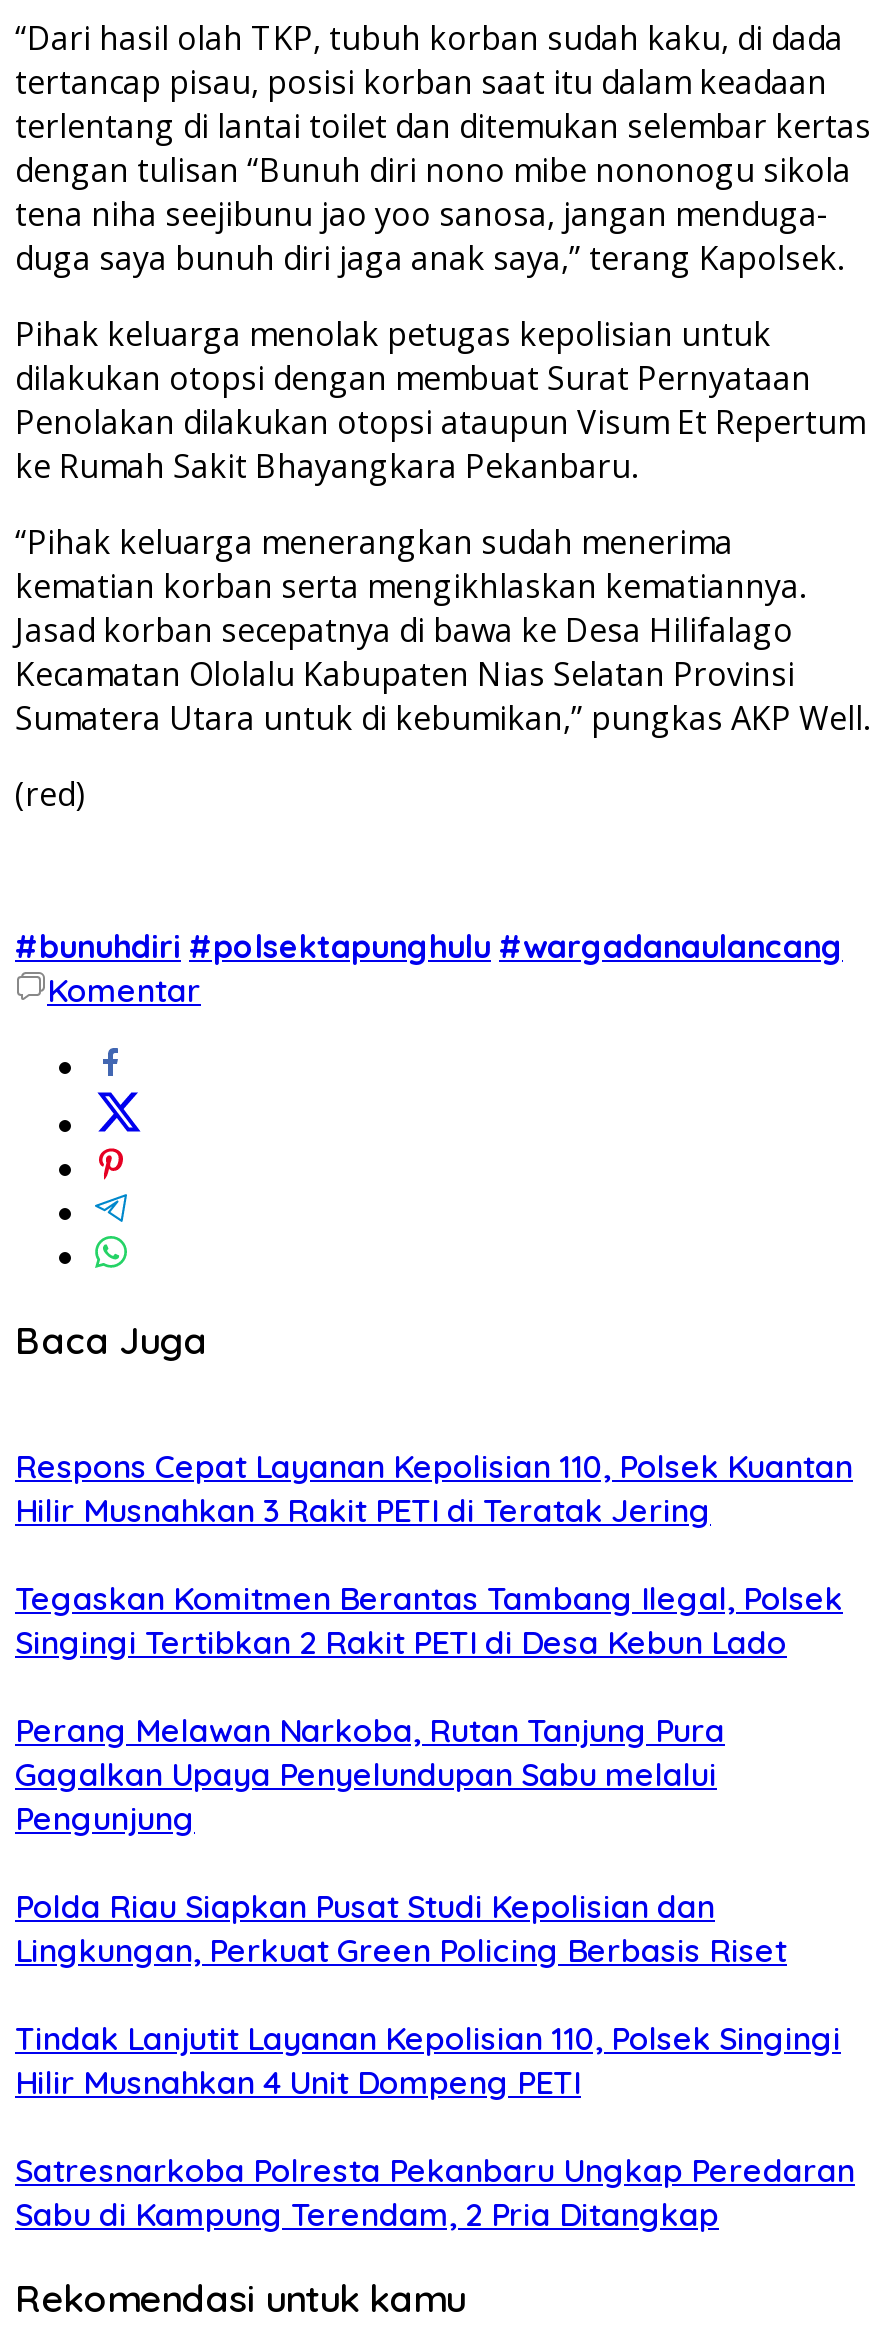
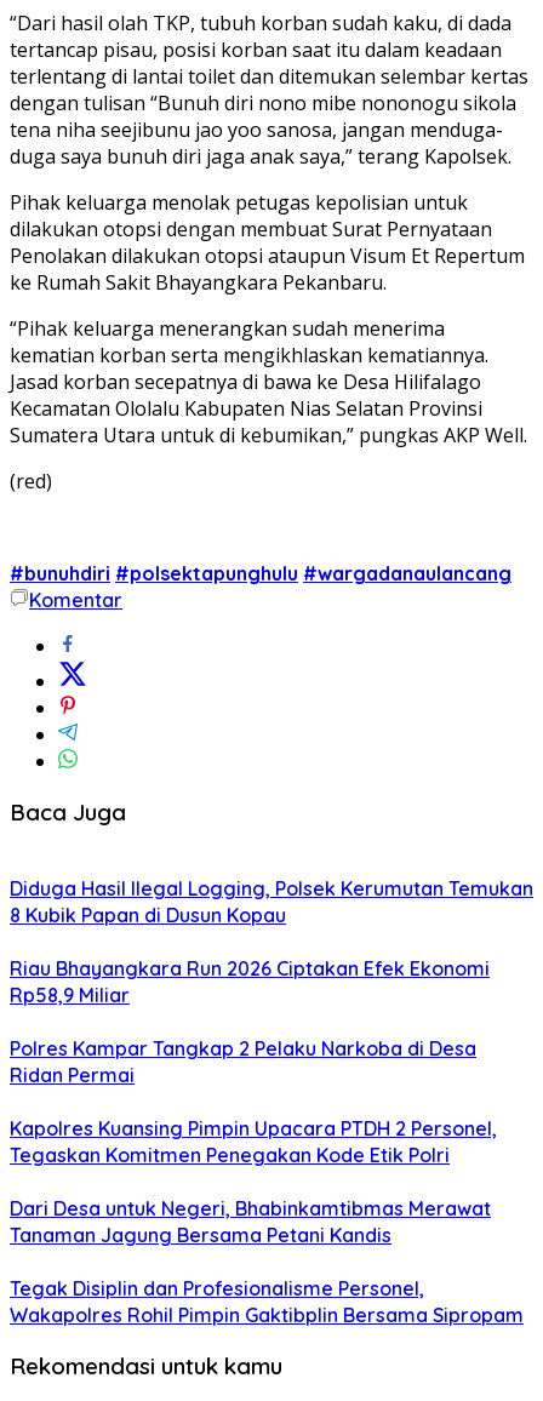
- Respons Cepat Layanan Kepolisian 110, Polsek Kuantan
- Hilir Musnahkan 3 Rakit PETI di Teratak Jering
+ Diduga Hasil Ilegal Logging, Polsek Kerumutan Temukan
+ 8 Kubik Papan di Dusun Kopau

- Tegaskan Komitmen Berantas Tambang Ilegal, Polsek
- Singingi Tertibkan 2 Rakit PETI di Desa Kebun Lado
+ Riau Bhayangkara Run 2026 Ciptakan Efek Ekonomi
+ Rp58,9 Miliar

- Perang Melawan Narkoba, Rutan Tanjung Pura
- Gagalkan Upaya Penyelundupan Sabu melalui
- Pengunjung
+ Polres Kampar Tangkap 2 Pelaku Narkoba di Desa
+ Ridan Permai

- Polda Riau Siapkan Pusat Studi Kepolisian dan
- Lingkungan, Perkuat Green Policing Berbasis Riset
+ Kapolres Kuansing Pimpin Upacara PTDH 2 Personel,
+ Tegaskan Komitmen Penegakan Kode Etik Polri

- Tindak Lanjutit Layanan Kepolisian 110, Polsek Singingi
- Hilir Musnahkan 4 Unit Dompeng PETI
+ Dari Desa untuk Negeri, Bhabinkamtibmas Merawat
+ Tanaman Jagung Bersama Petani Kandis

- Satresnarkoba Polresta Pekanbaru Ungkap Peredaran
- Sabu di Kampung Terendam, 2 Pria Ditangkap
+ Tegak Disiplin dan Profesionalisme Personel,
+ Wakapolres Rohil Pimpin Gaktibplin Bersama Sipropam
